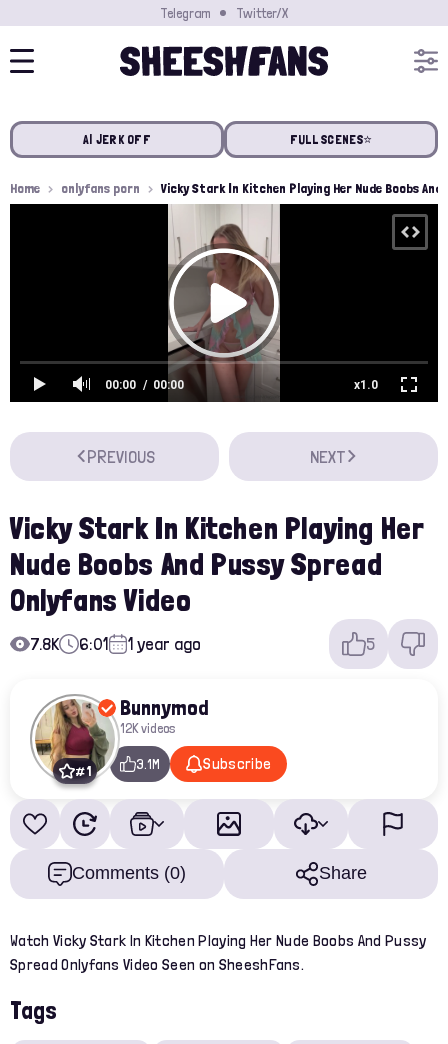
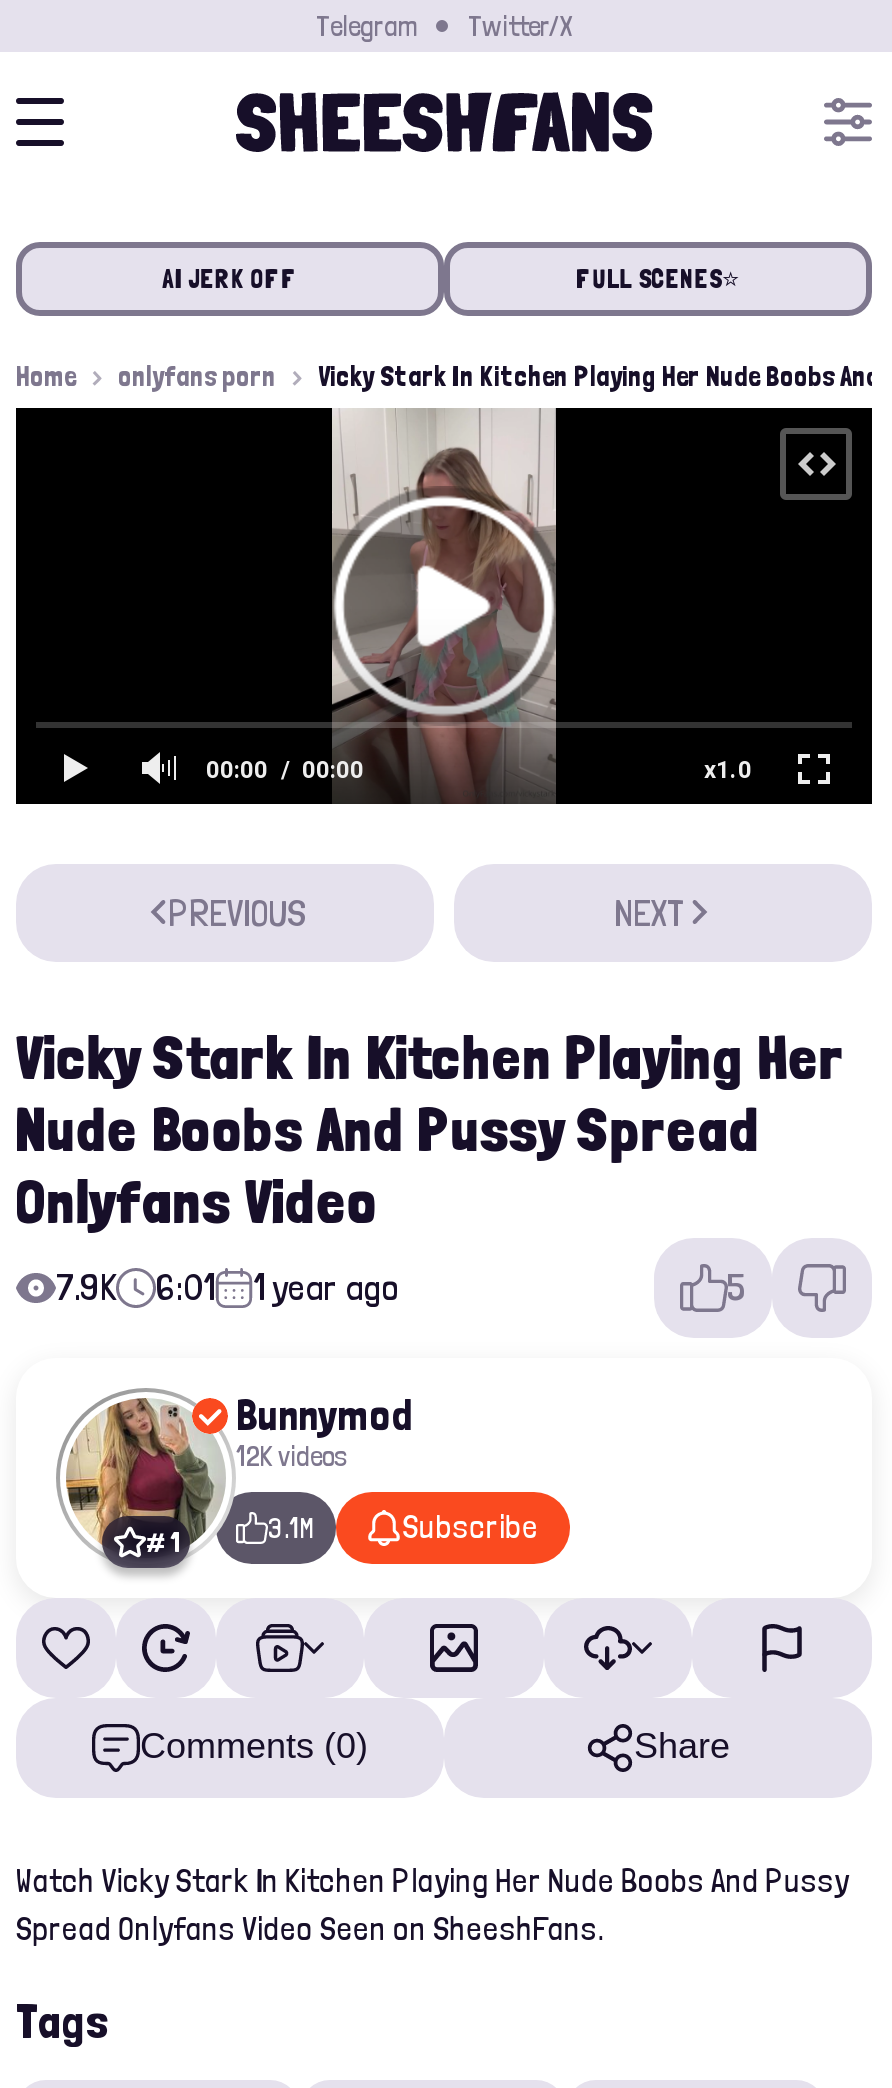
- 7.8K 6:01 1 year ago
+ 7.9K 6:01 1 year ago
